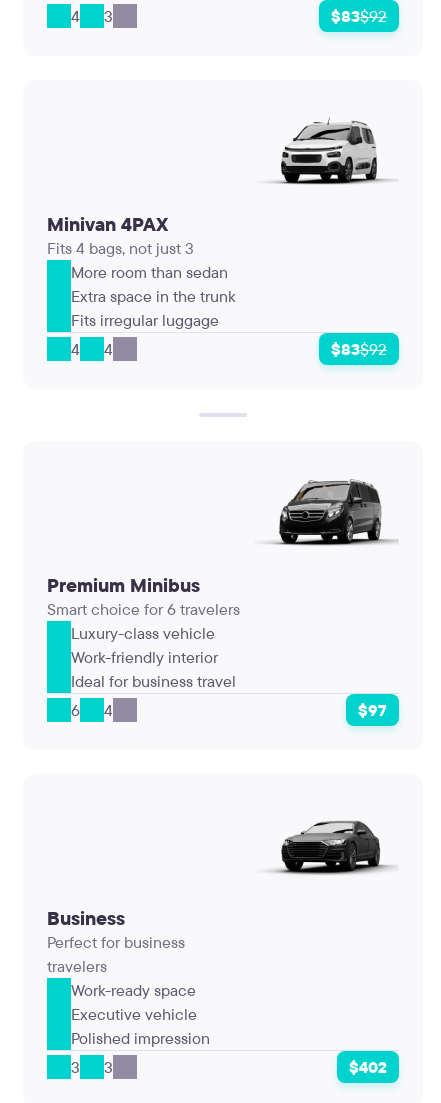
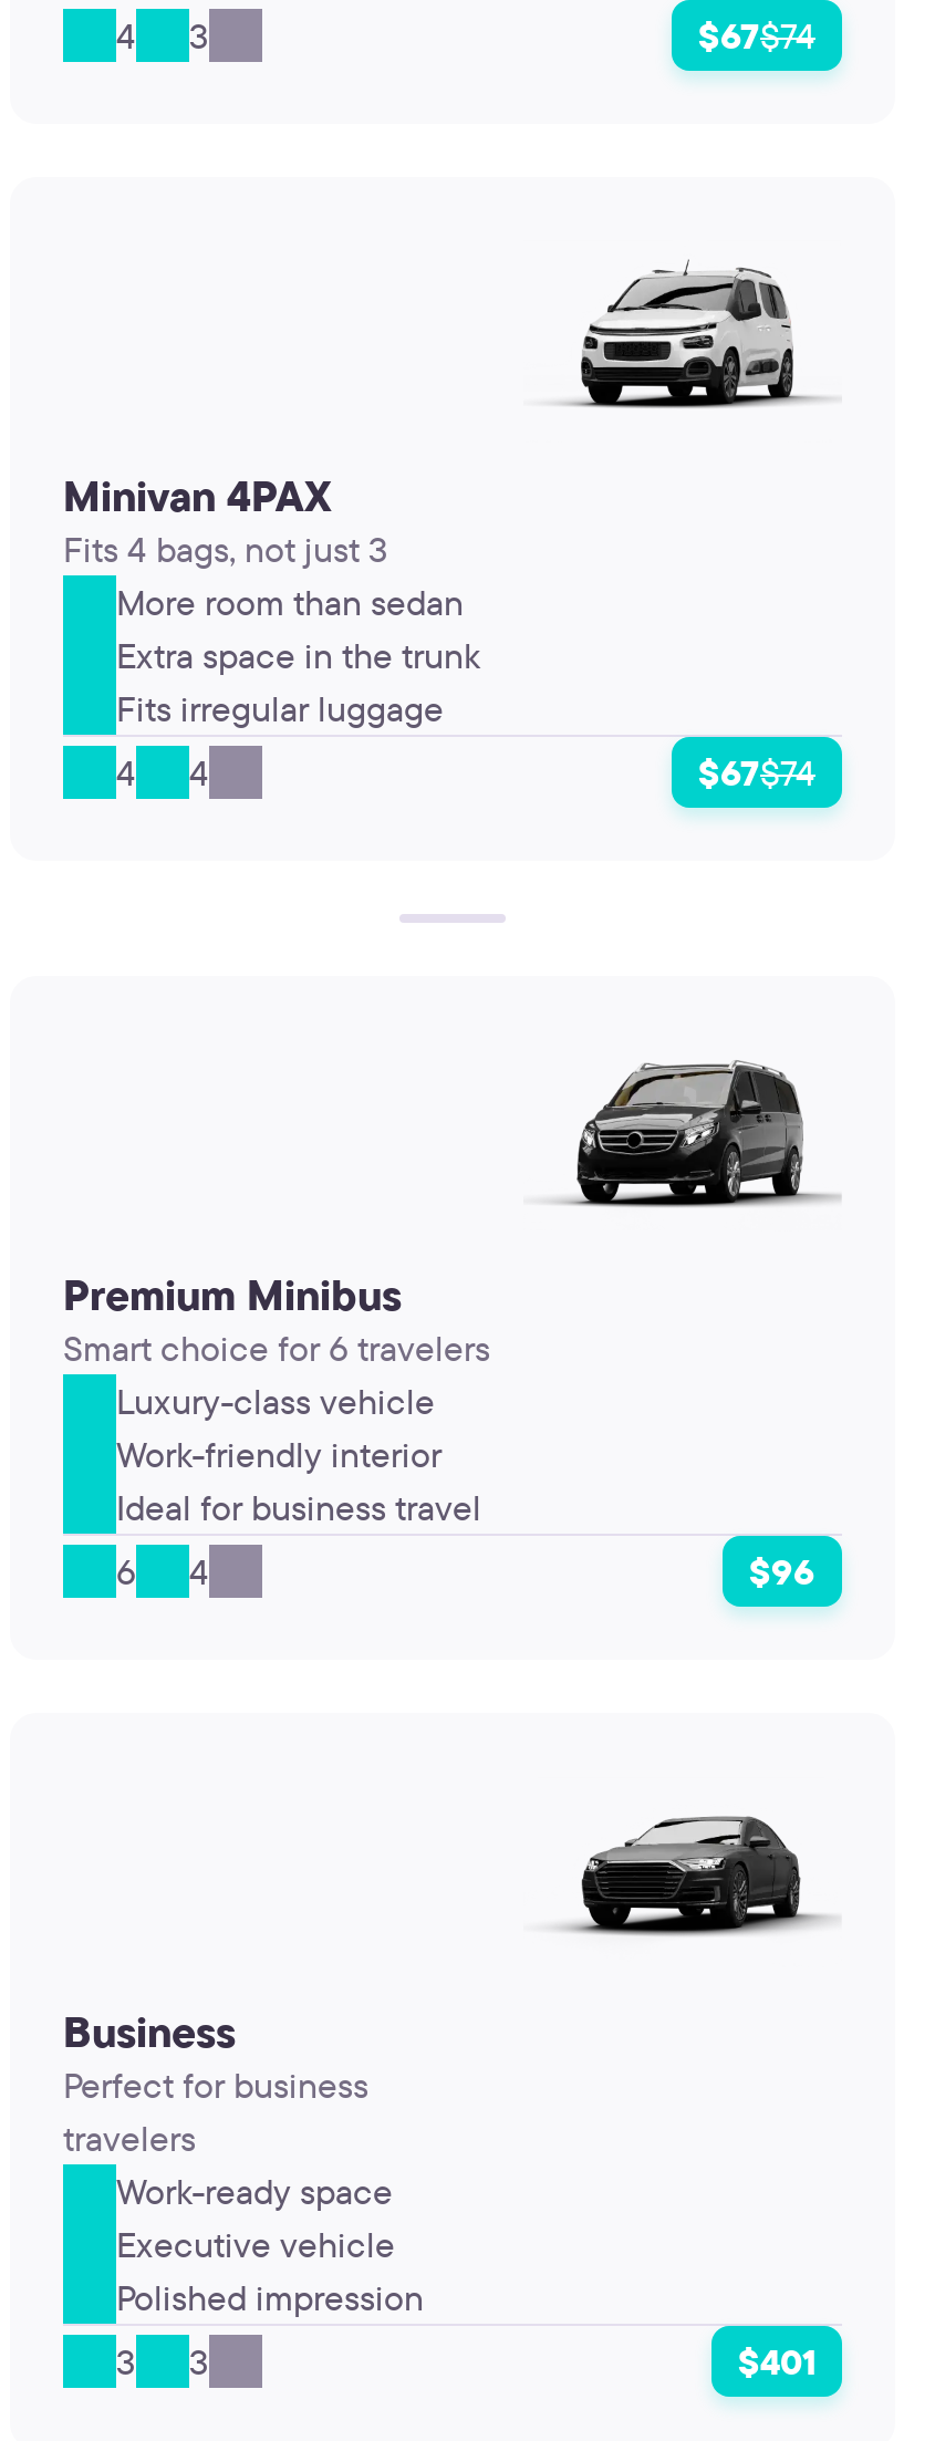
- $83$92
+ $67$74

- $83$92
+ $67$74

- $97
+ $96

- $402
+ $401
